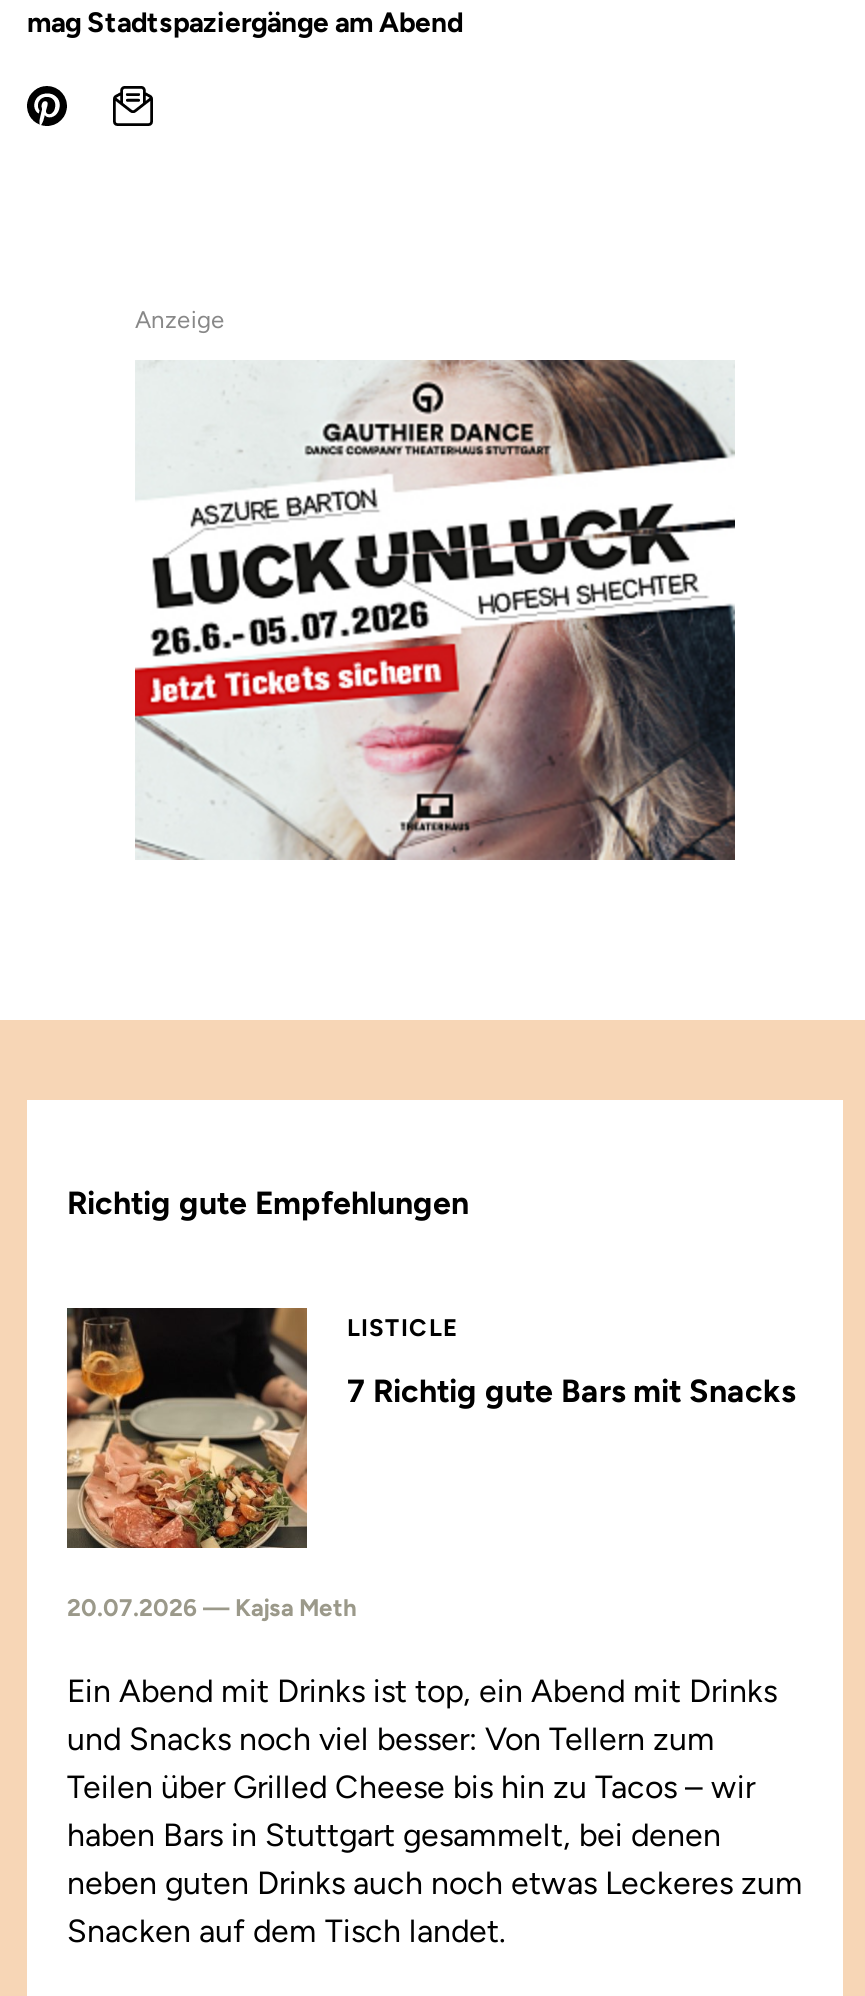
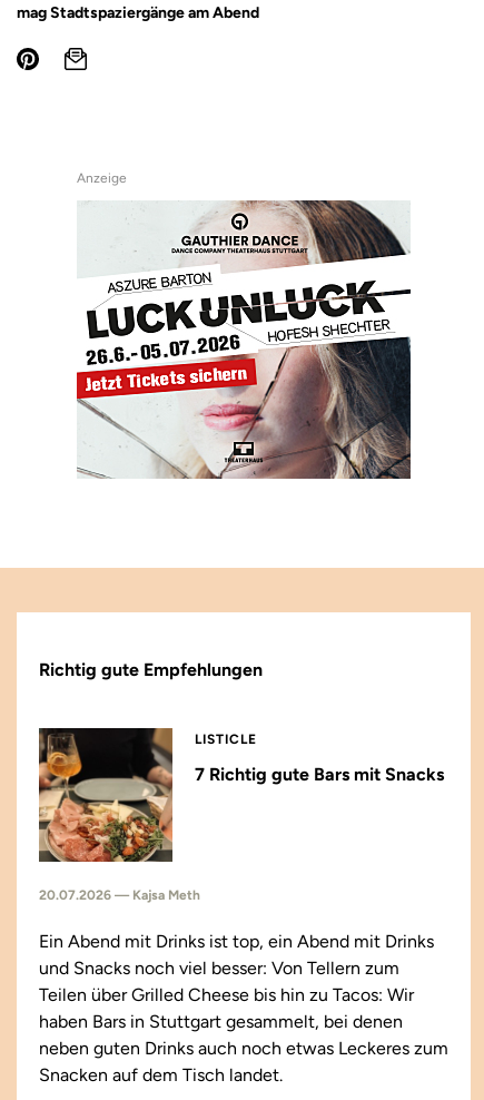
- Teilen über Grilled Cheese bis hin zu Tacos – wir
+ Teilen über Grilled Cheese bis hin zu Tacos: Wir
